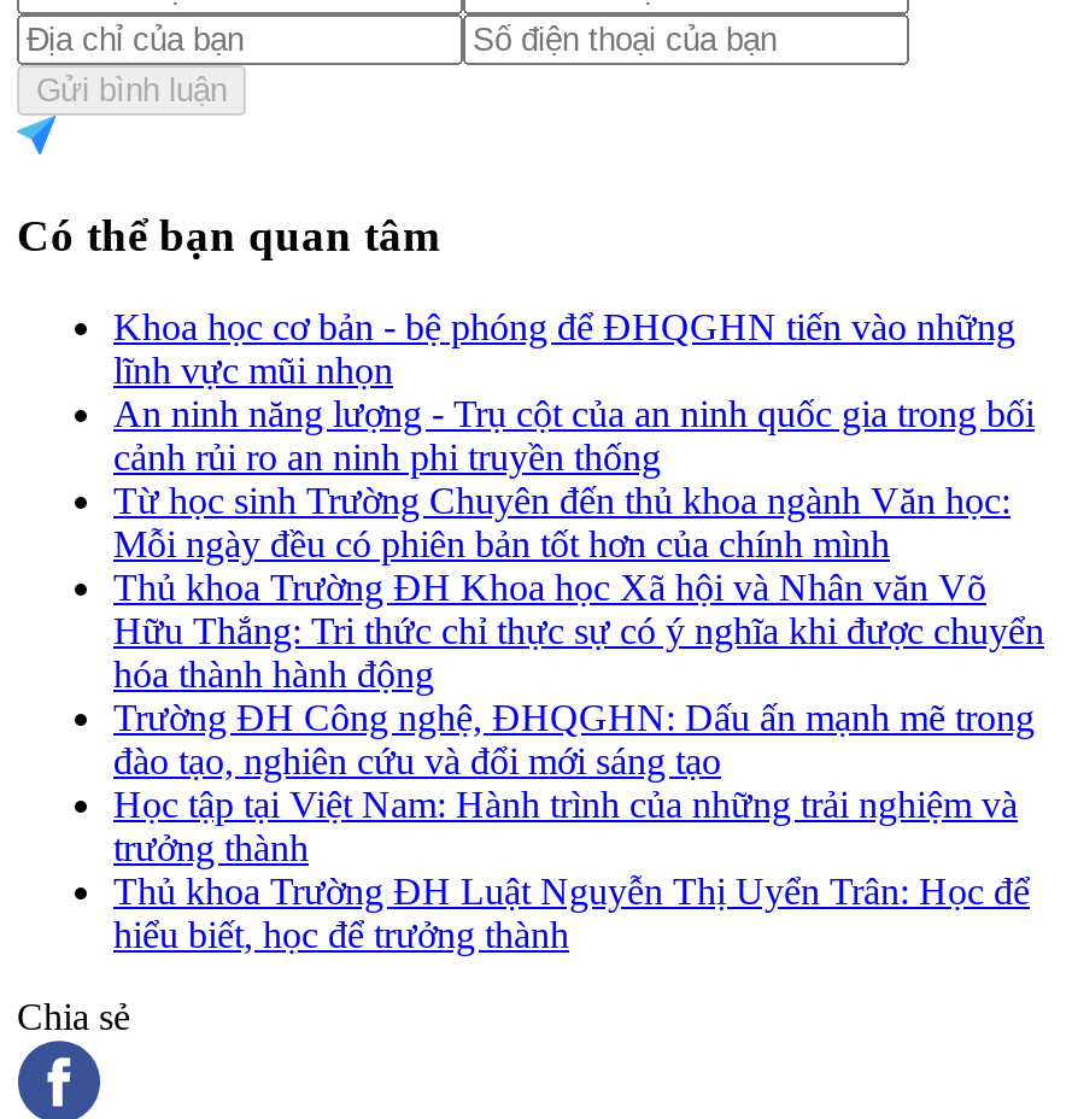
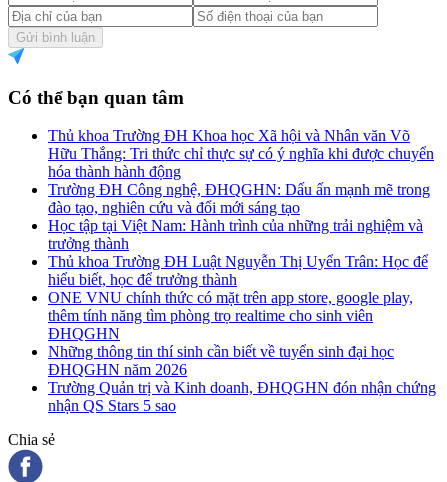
- Khoa học cơ bản - bệ phóng để ĐHQGHN tiến vào những
- lĩnh vực mũi nhọn
- An ninh năng lượng - Trụ cột của an ninh quốc gia trong bối
- cảnh rủi ro an ninh phi truyền thống
- Từ học sinh Trường Chuyên đến thủ khoa ngành Văn học:
- Mỗi ngày đều có phiên bản tốt hơn của chính mình

moved up: Thủ khoa Trường ĐH Khoa học Xã hội và Nhân văn Võ | Hữu Thắng: Tri thức chỉ thực sự có ý nghĩa khi được chuyển | hóa thành hành động | ... | Thủ khoa Trường ĐH Luật Nguyễn Thị Uyển Trân: Học để | hiểu biết, học để trưởng thành

+ ONE VNU chính thức có mặt trên app store, google play,
+ thêm tính năng tìm phòng trọ realtime cho sinh viên
+ ĐHQGHN
+ Những thông tin thí sinh cần biết về tuyển sinh đại học
+ ĐHQGHN năm 2026
+ Trường Quản trị và Kinh doanh, ĐHQGHN đón nhận chứng
+ nhận QS Stars 5 sao
